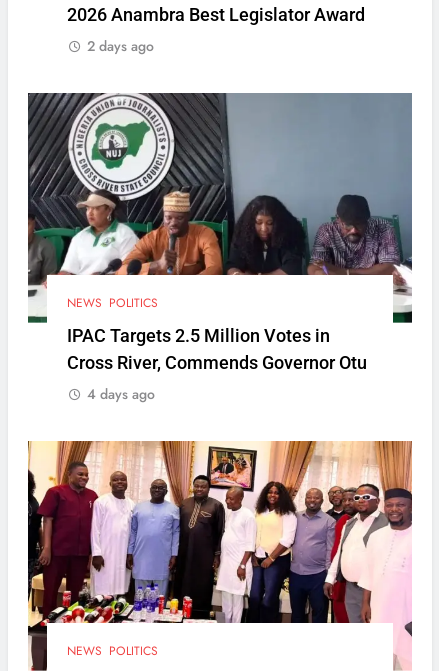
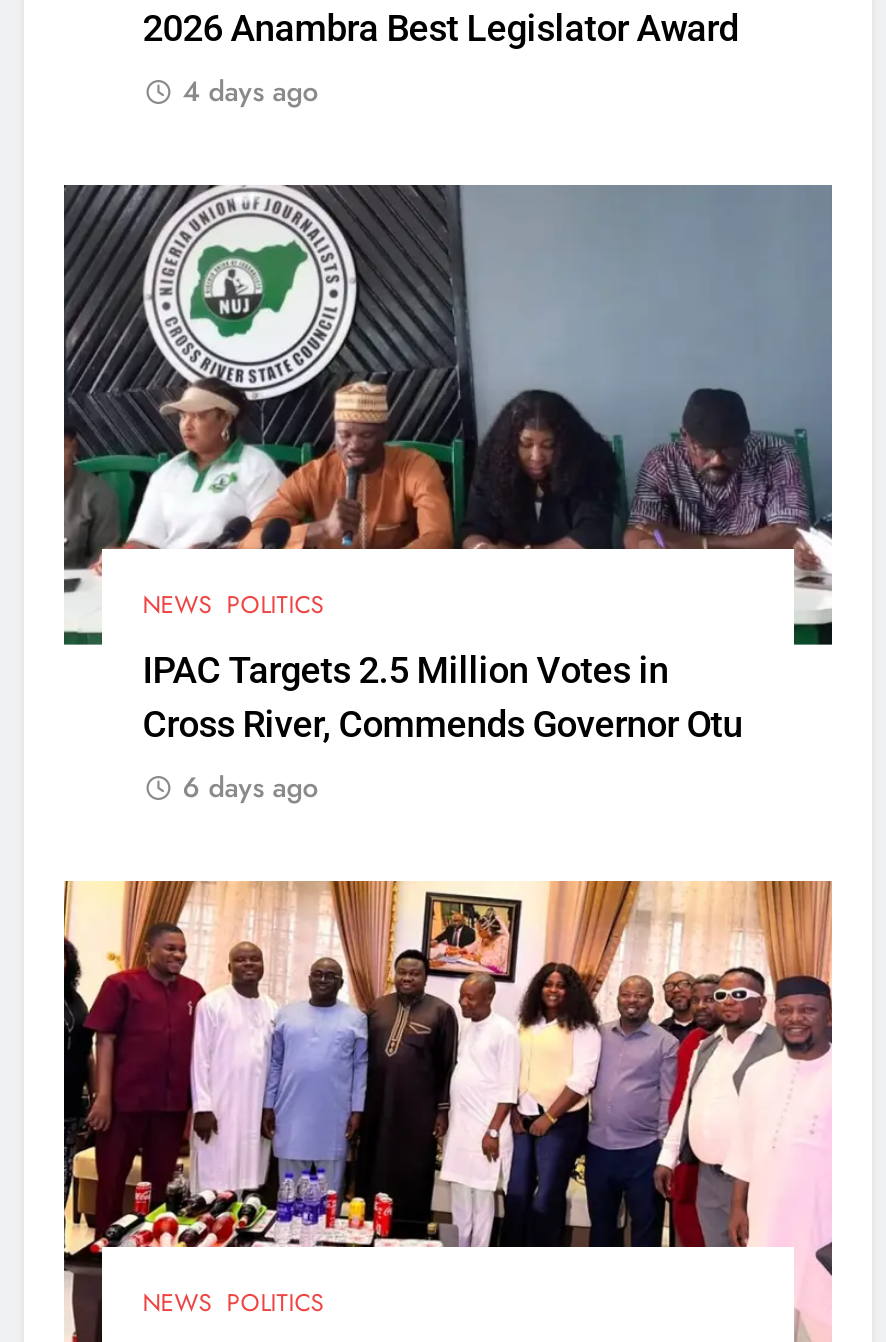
- 2 days ago
+ 4 days ago

- 4 days ago
+ 6 days ago
